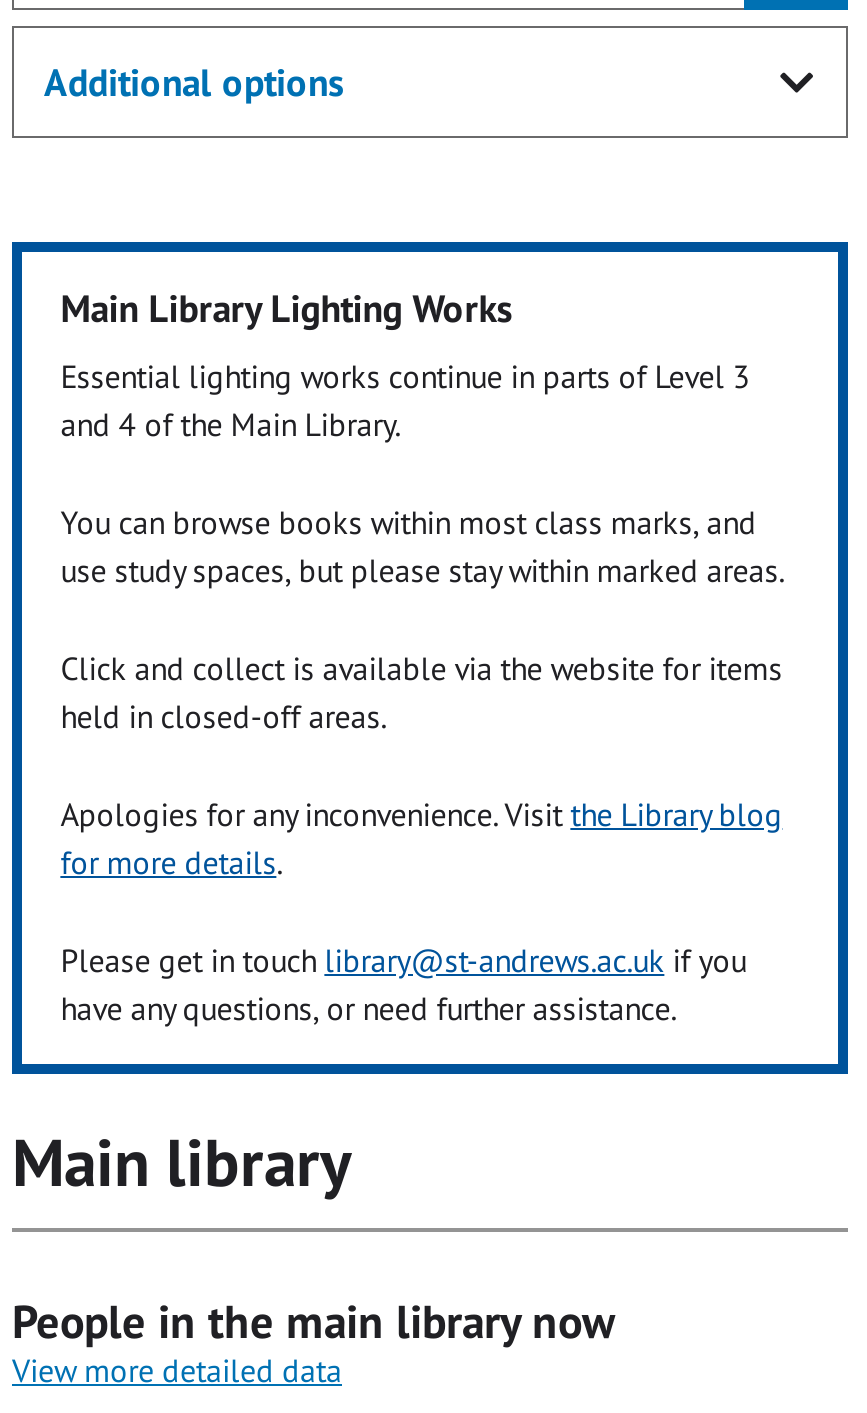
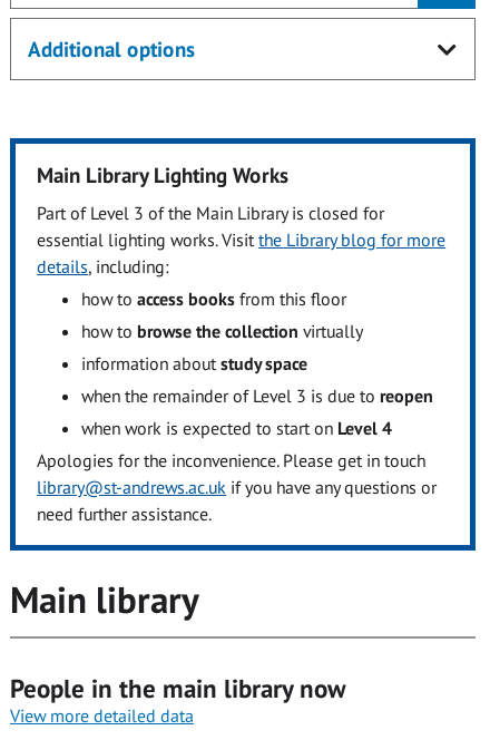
- Essential lighting works continue in parts of Level 3
- and 4 of the Main Library.
- You can browse books within most class marks, and
- use study spaces, but please stay within marked areas.
- Click and collect is available via the website for items
- held in closed-off areas.
- Apologies for any inconvenience. Visit the Library blog
- for more details.
- Please get in touch library@st-andrews.ac.uk if you
- have any questions, or need further assistance.
+ Part of Level 3 of the Main Library is closed for
+ essential lighting works. Visit the Library blog for more
+ details, including:
+ how to access books from this floor
+ how to browse the collection virtually
+ information about study space
+ when the remainder of Level 3 is due to reopen
+ when work is expected to start on Level 4
+ Apologies for the inconvenience. Please get in touch
+ library@st-andrews.ac.uk if you have any questions or
+ need further assistance.
